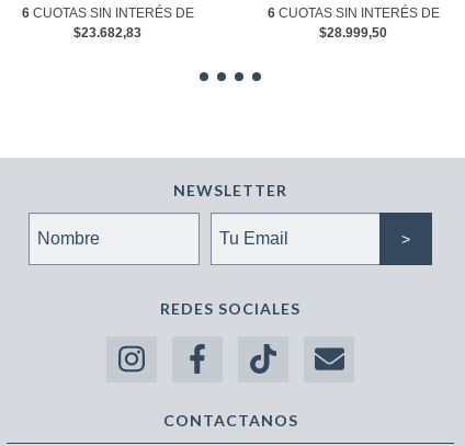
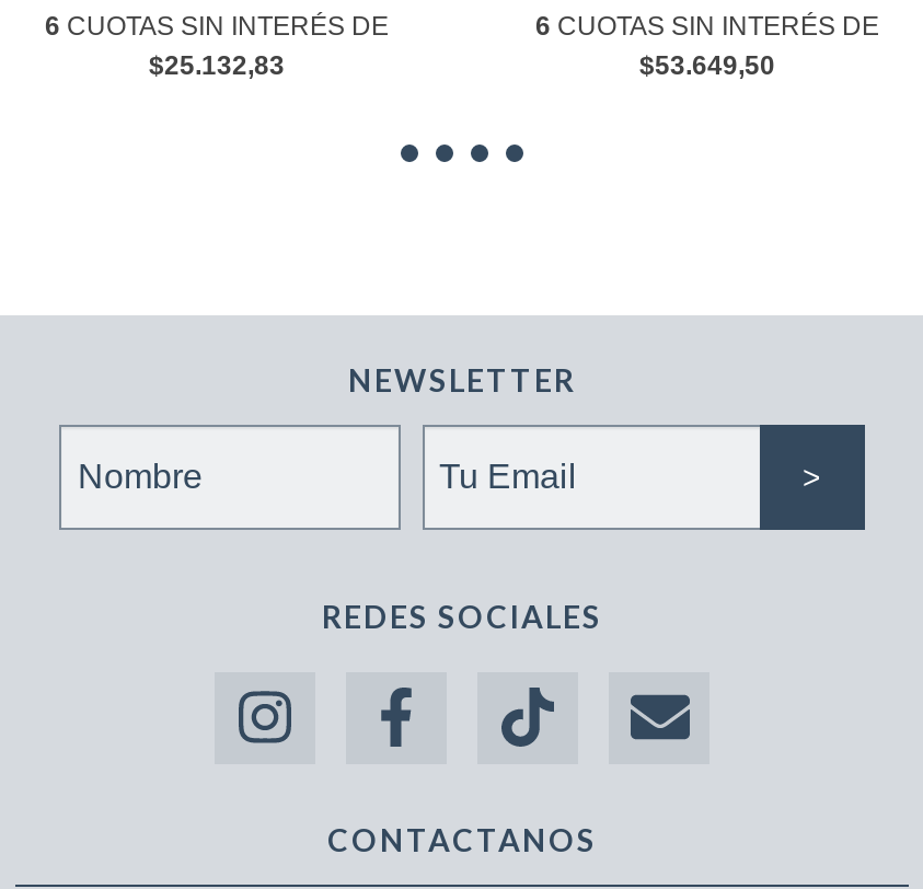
- $23.682,83
+ $25.132,83

- $28.999,50
+ $53.649,50
